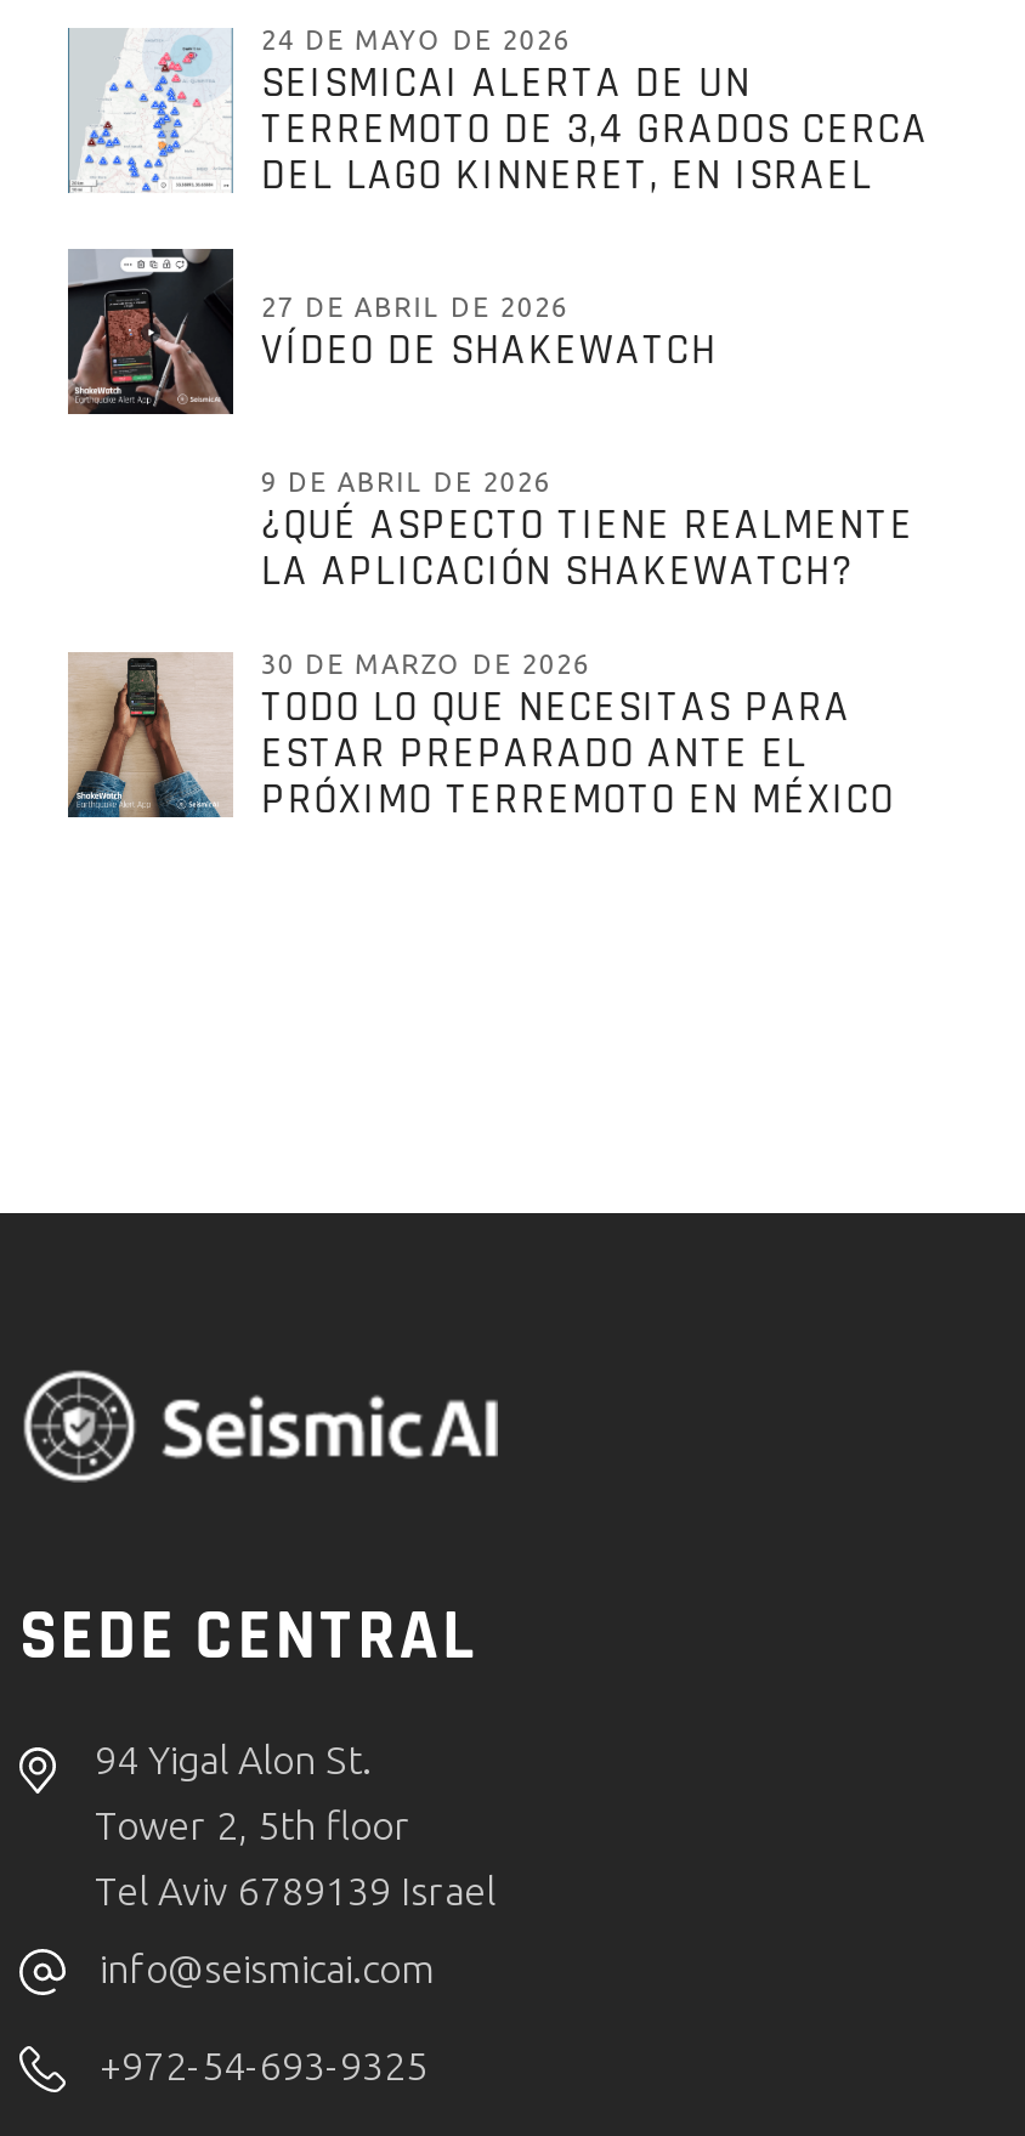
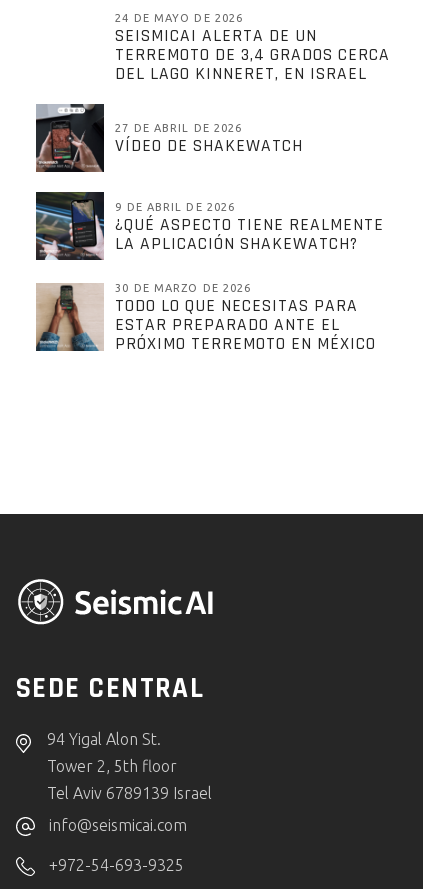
- [image]

+ [image]
